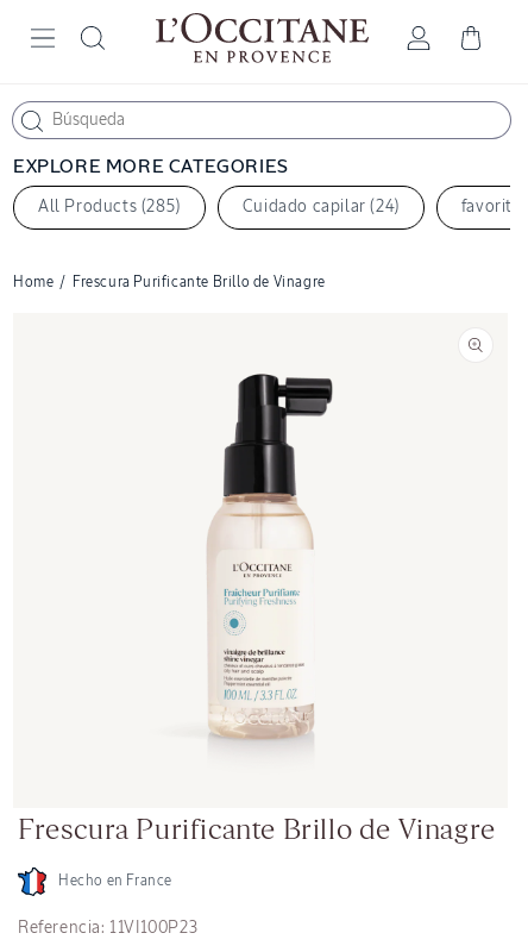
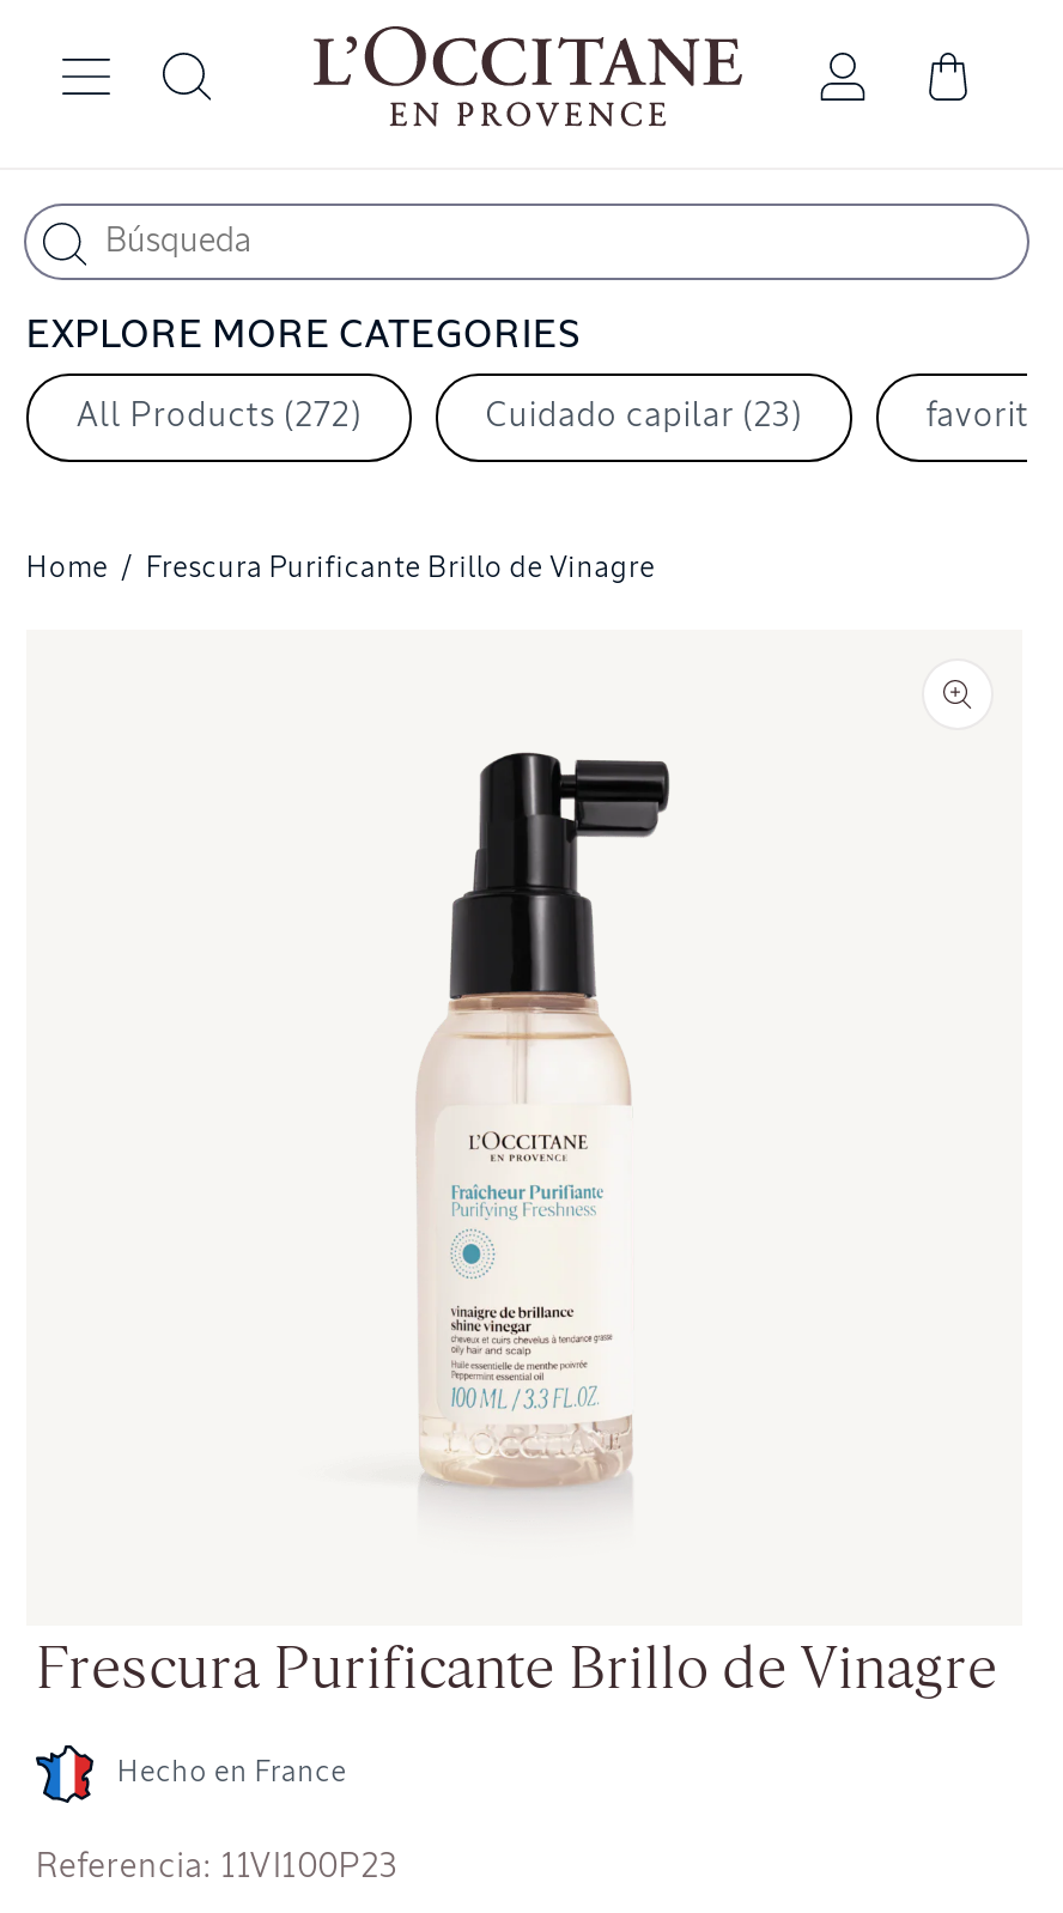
- All Products (285)
+ All Products (272)

- Cuidado capilar (24)
+ Cuidado capilar (23)
